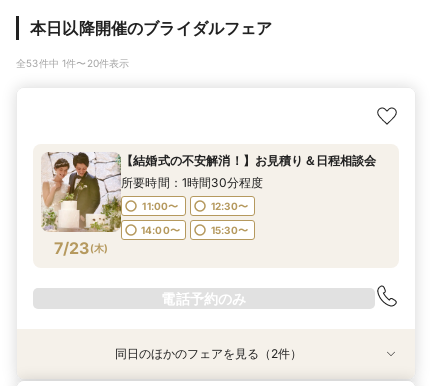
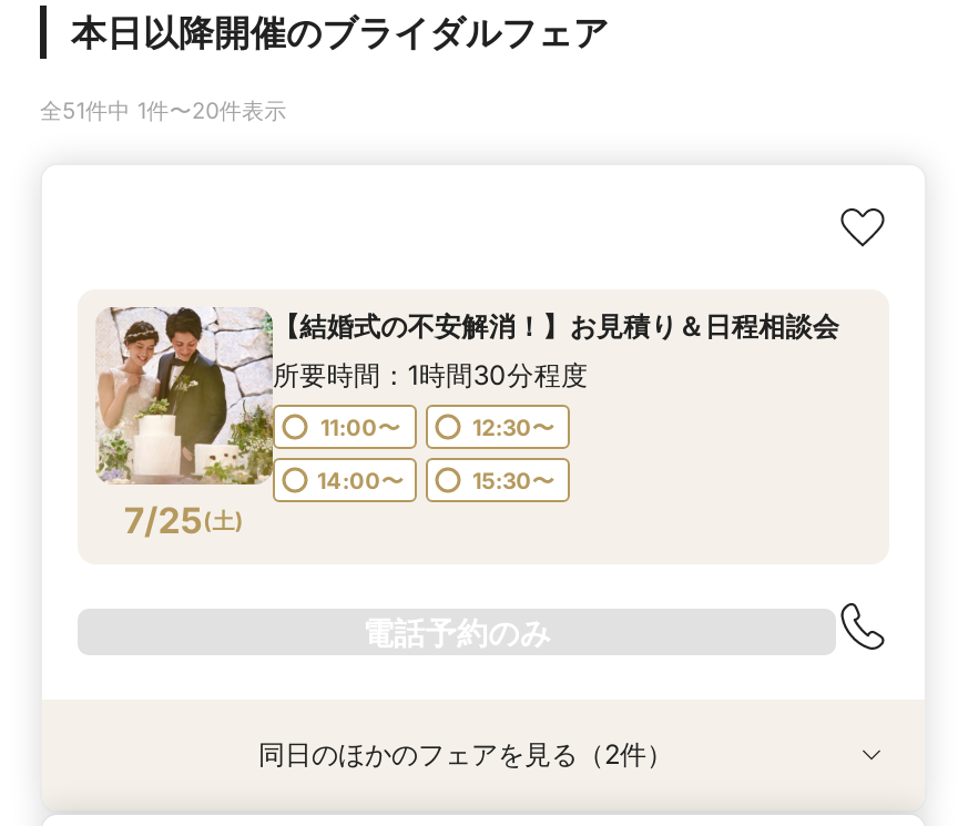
- 全53件中 1件〜20件表示
+ 全51件中 1件〜20件表示

- 7/23(木)
+ 7/25(土)
